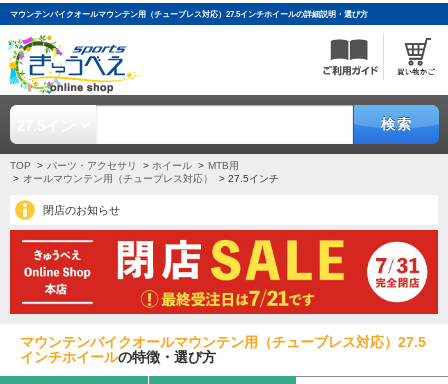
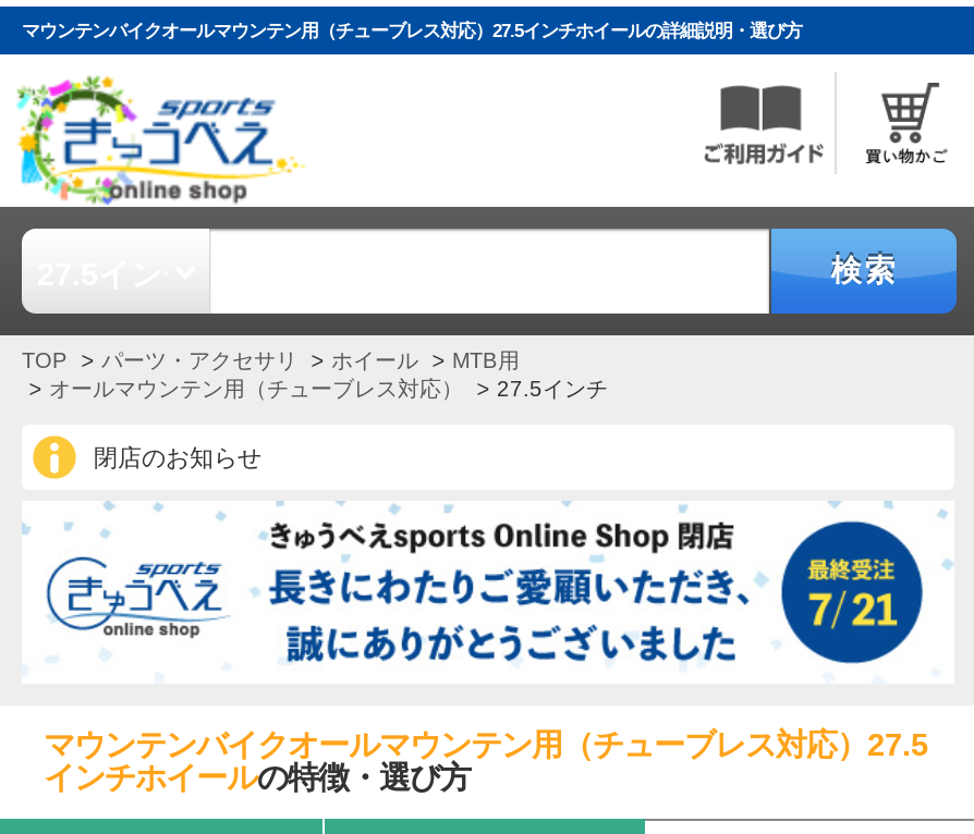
- [image]
+ [image]
